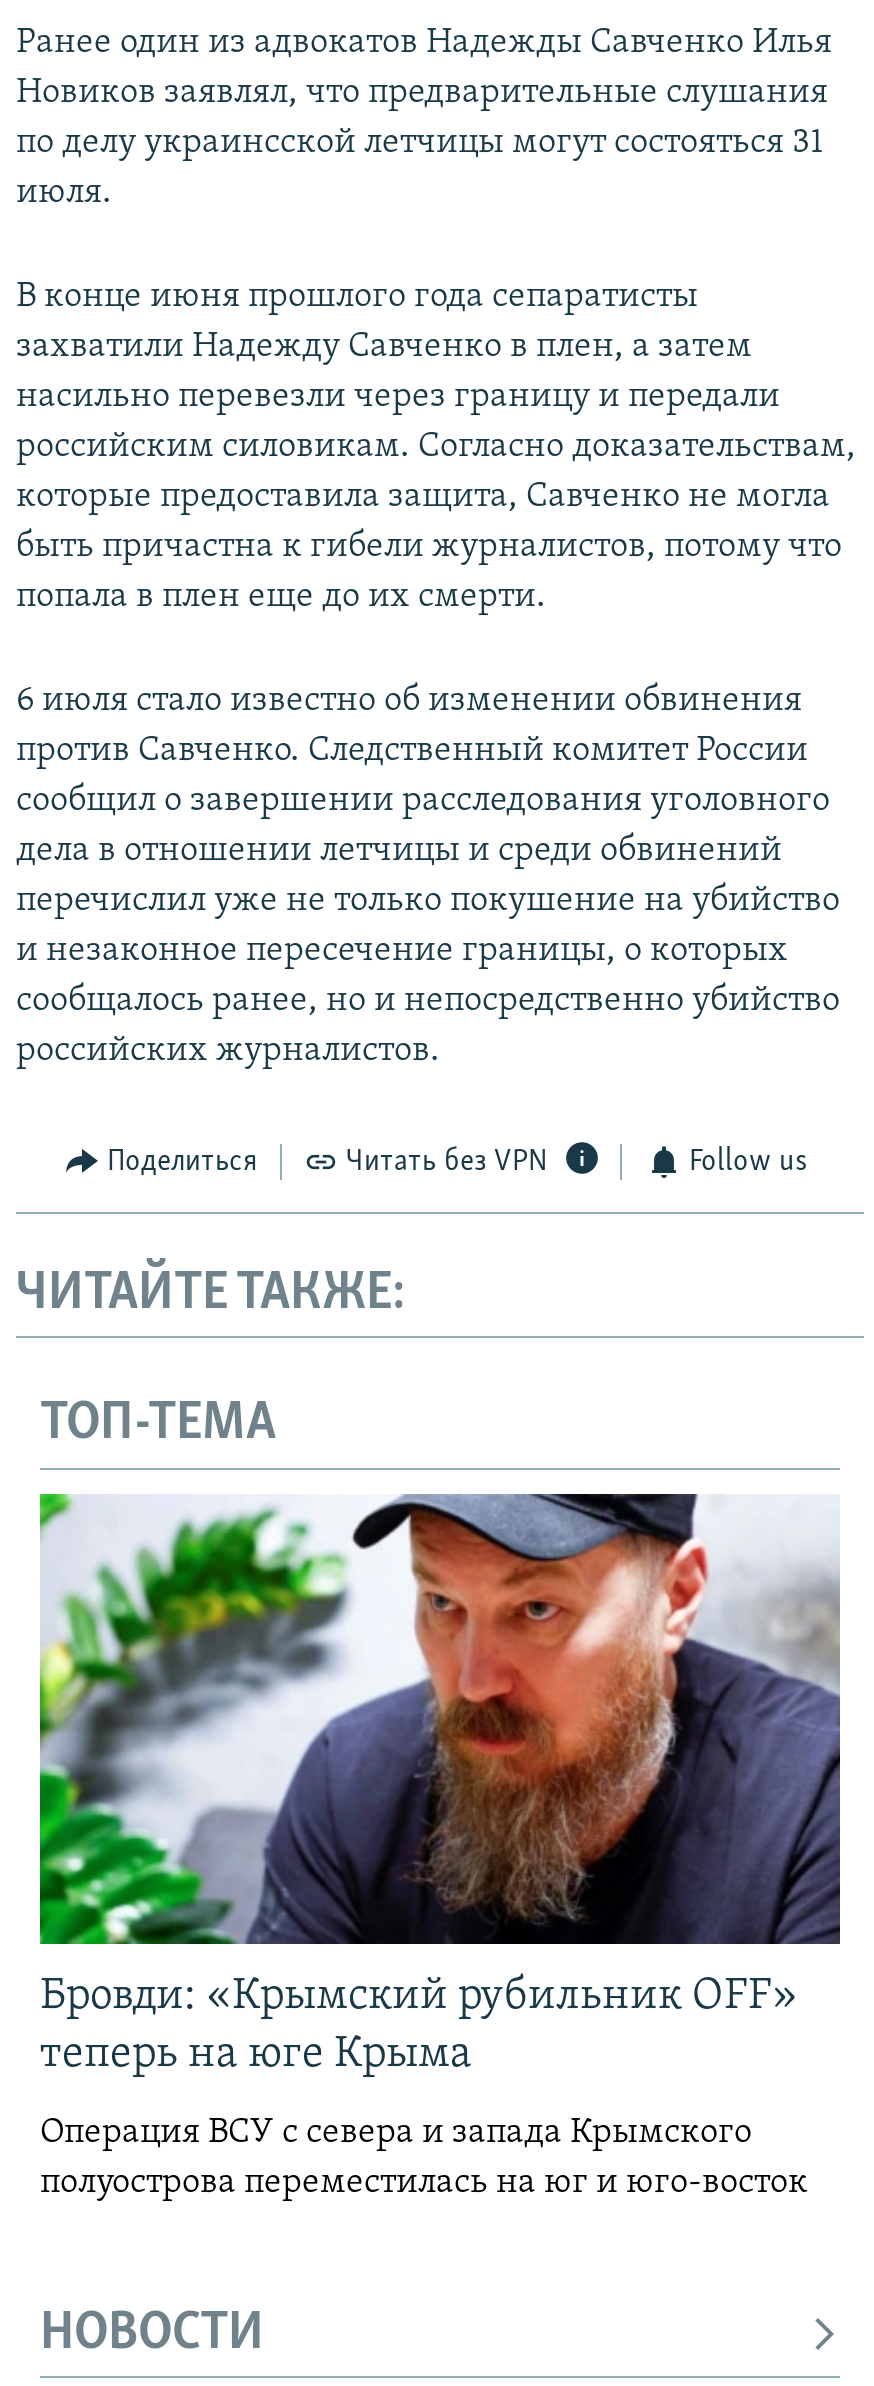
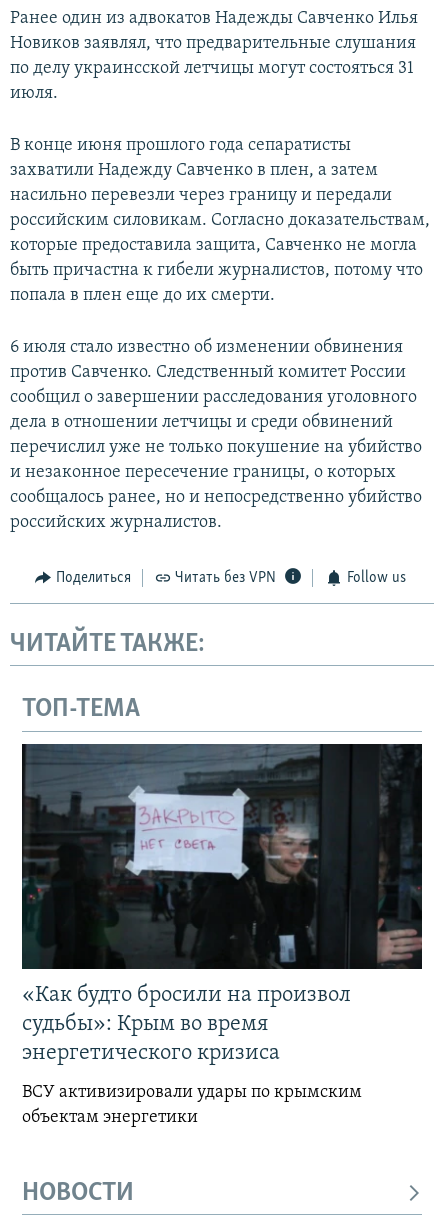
- [image]
- Бровди: «Крымский рубильник OFF»
- теперь на юге Крыма
+ [image]
+ «Как будто бросили на произвол
+ судьбы»: Крым во время
+ энергетического кризиса

- Операция ВСУ с севера и запада Крымского
- полуострова переместилась на юг и юго-восток
+ ВСУ активизировали удары по крымским
+ объектам энергетики
